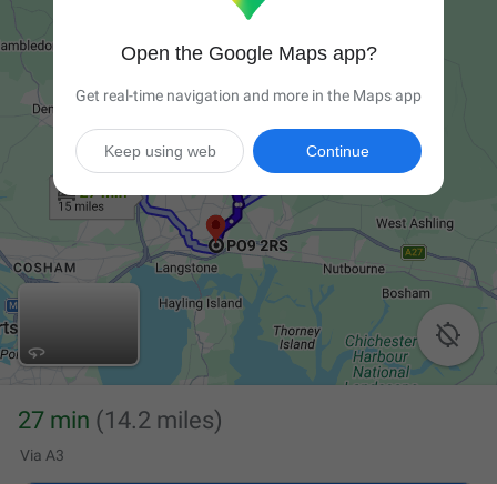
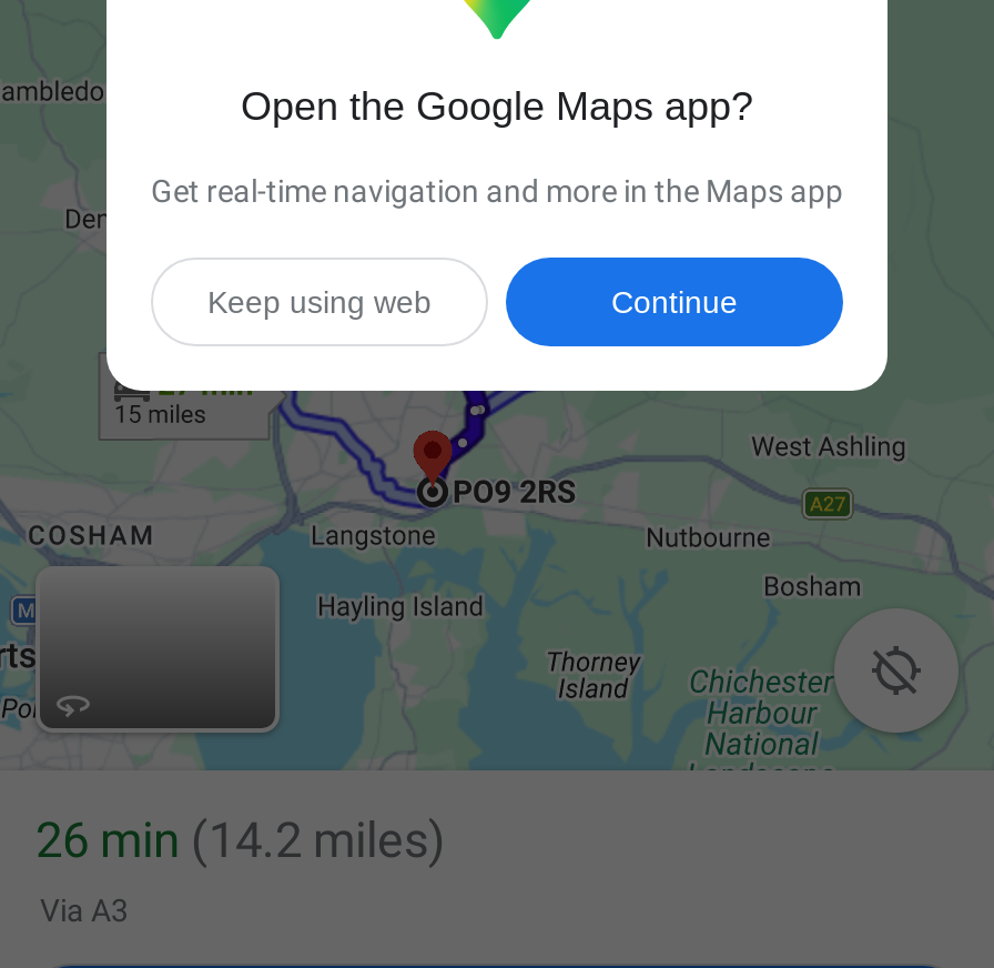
- 27 min (14.2 miles)
+ 26 min (14.2 miles)
